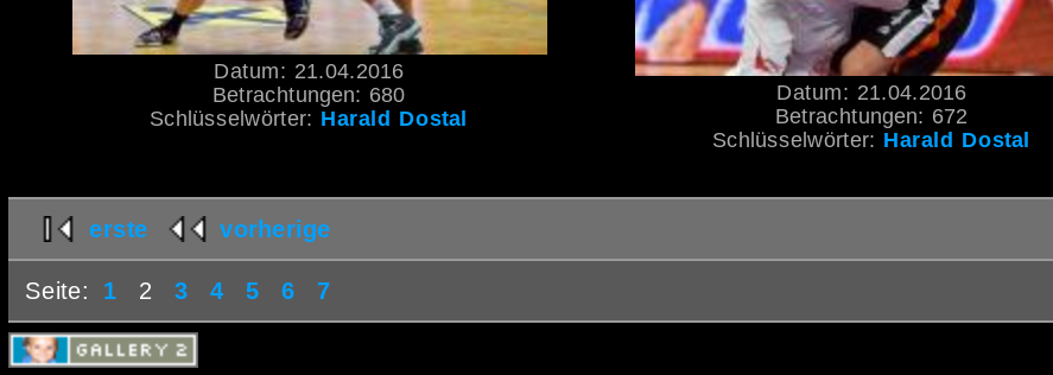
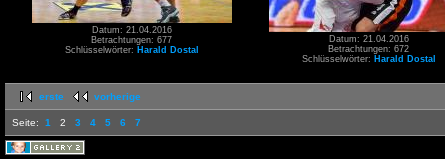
- Betrachtungen: 680
+ Betrachtungen: 677
